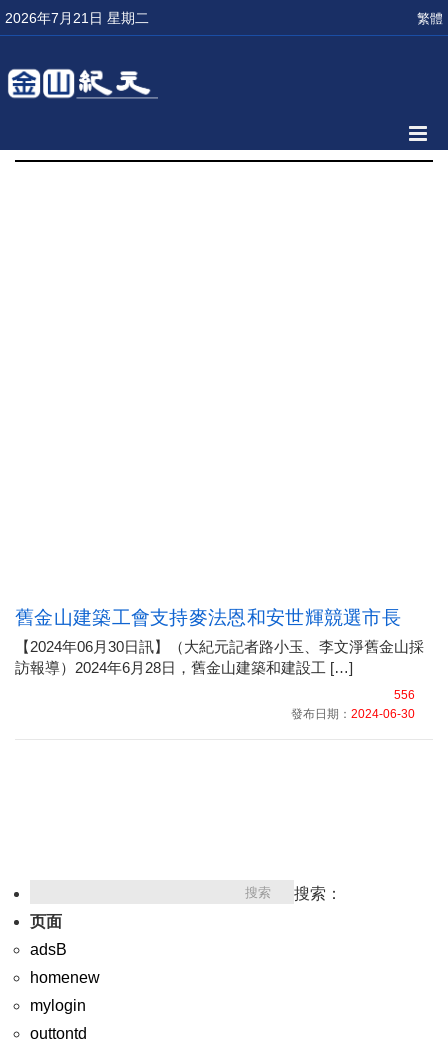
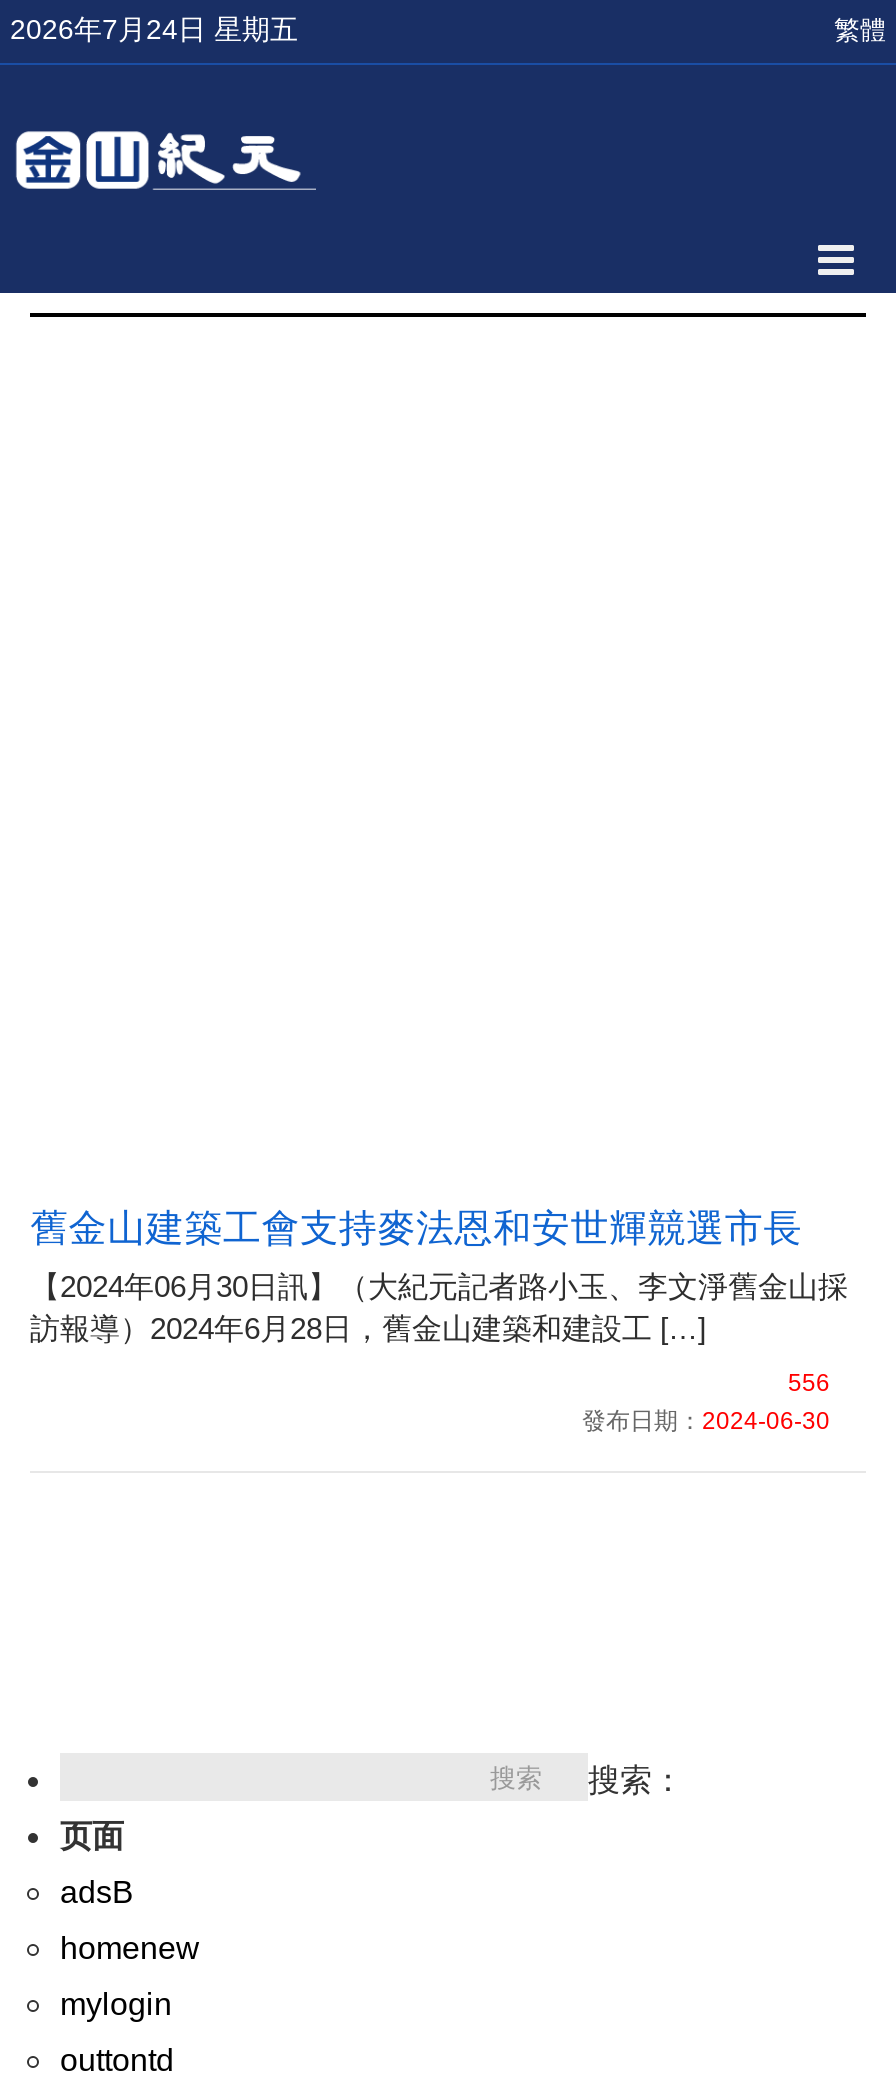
- 2026年7月21日 星期二
+ 2026年7月24日 星期五
